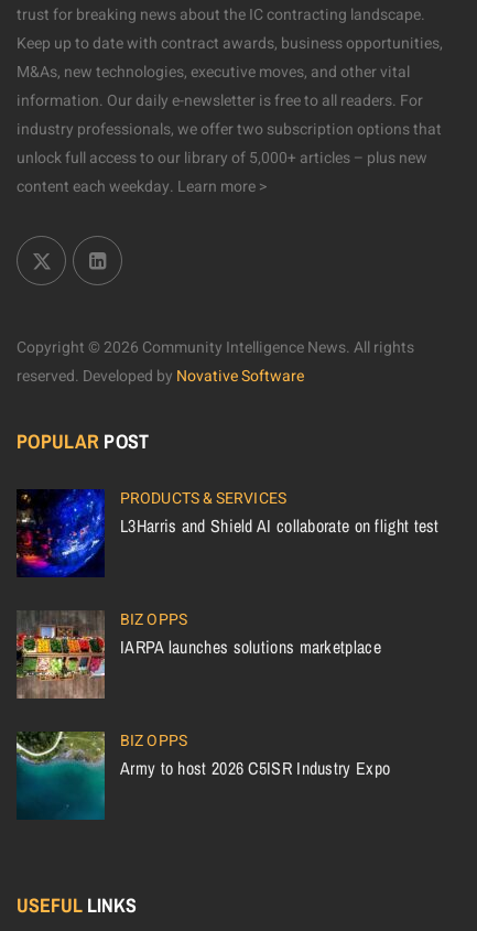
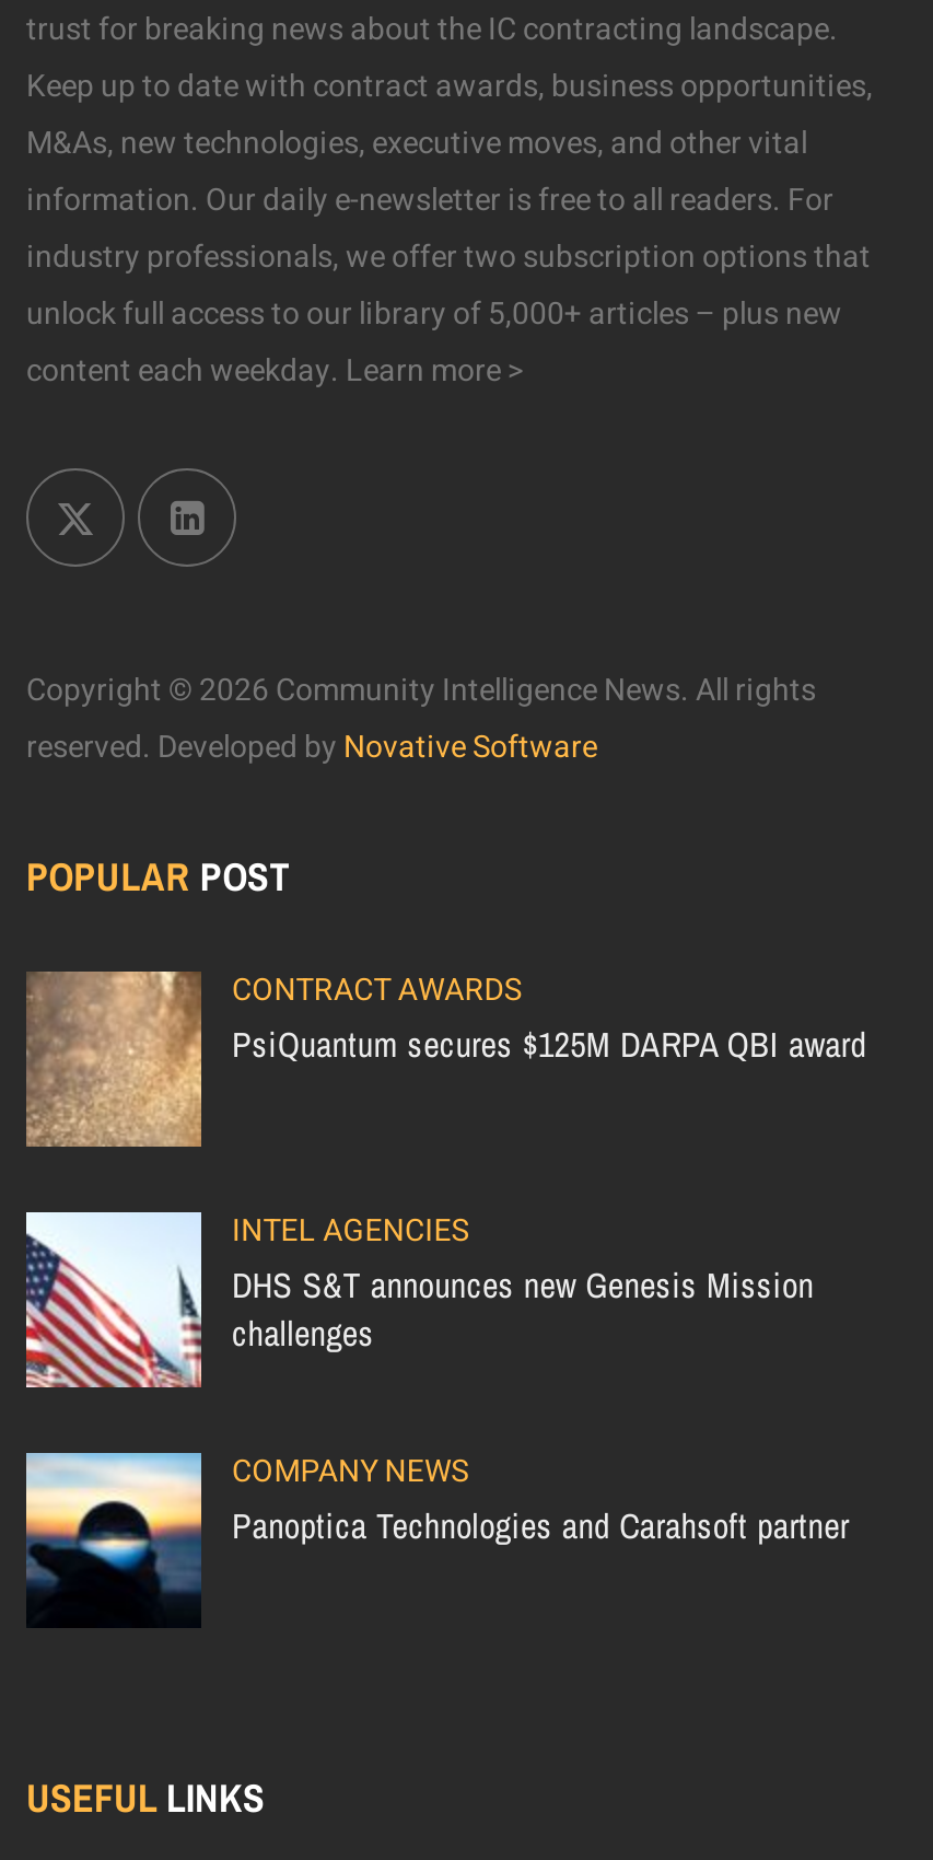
- [image]
- PRODUCTS & SERVICES
- L3Harris and Shield AI collaborate on flight test
+ [image]
+ CONTRACT AWARDS
+ PsiQuantum secures $125M DARPA QBI award

- [image]
- BIZ OPPS
- IARPA launches solutions marketplace
+ [image]
+ INTEL AGENCIES
+ DHS S&T announces new Genesis Mission
+ challenges

- [image]
- BIZ OPPS
- Army to host 2026 C5ISR Industry Expo
+ [image]
+ COMPANY NEWS
+ Panoptica Technologies and Carahsoft partner
